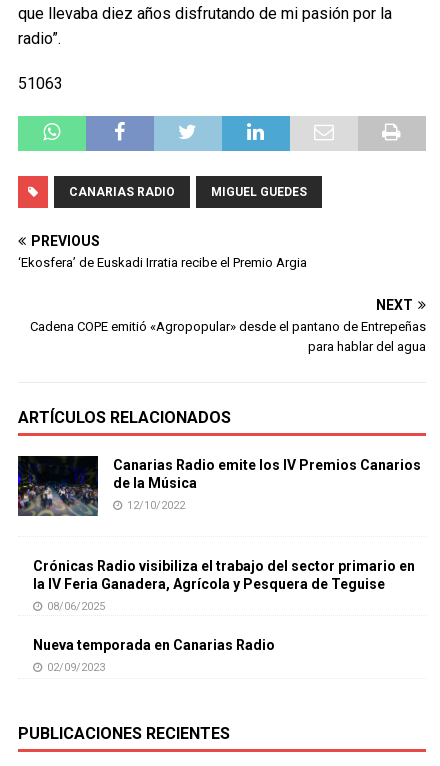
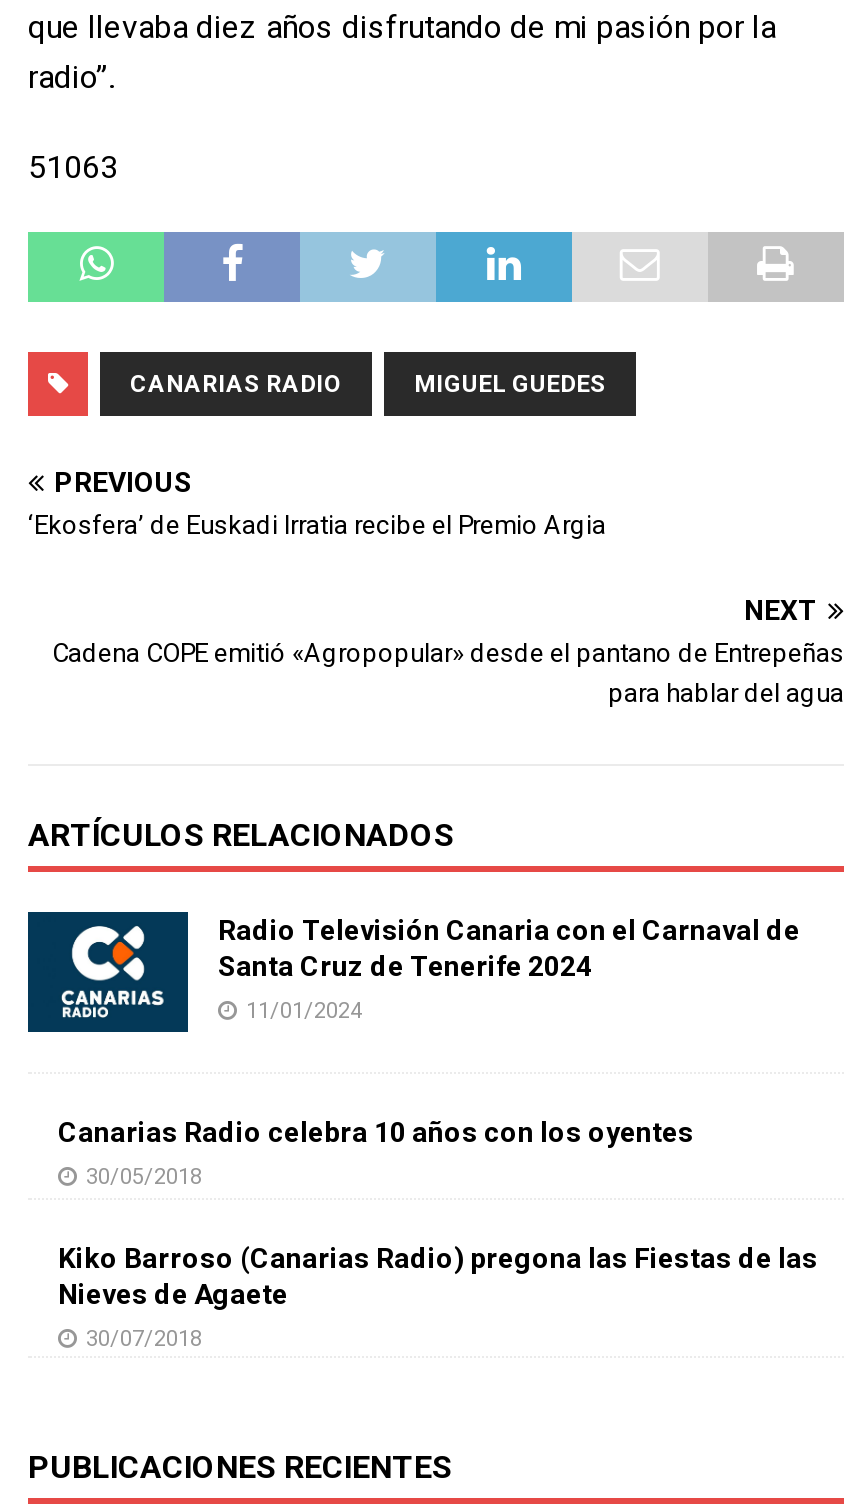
- [image]
- Canarias Radio emite los IV Premios Canarios
- de la Música
+ [image]
+ Radio Televisión Canaria con el Carnaval de
+ Santa Cruz de Tenerife 2024

- 12/10/2022
+ 11/01/2024

- Crónicas Radio visibiliza el trabajo del sector primario en
- la IV Feria Ganadera, Agrícola y Pesquera de Teguise
+ Canarias Radio celebra 10 años con los oyentes

- 08/06/2025
+ 30/05/2018

- Nueva temporada en Canarias Radio
+ Kiko Barroso (Canarias Radio) pregona las Fiestas de las
+ Nieves de Agaete

- 02/09/2023
+ 30/07/2018
